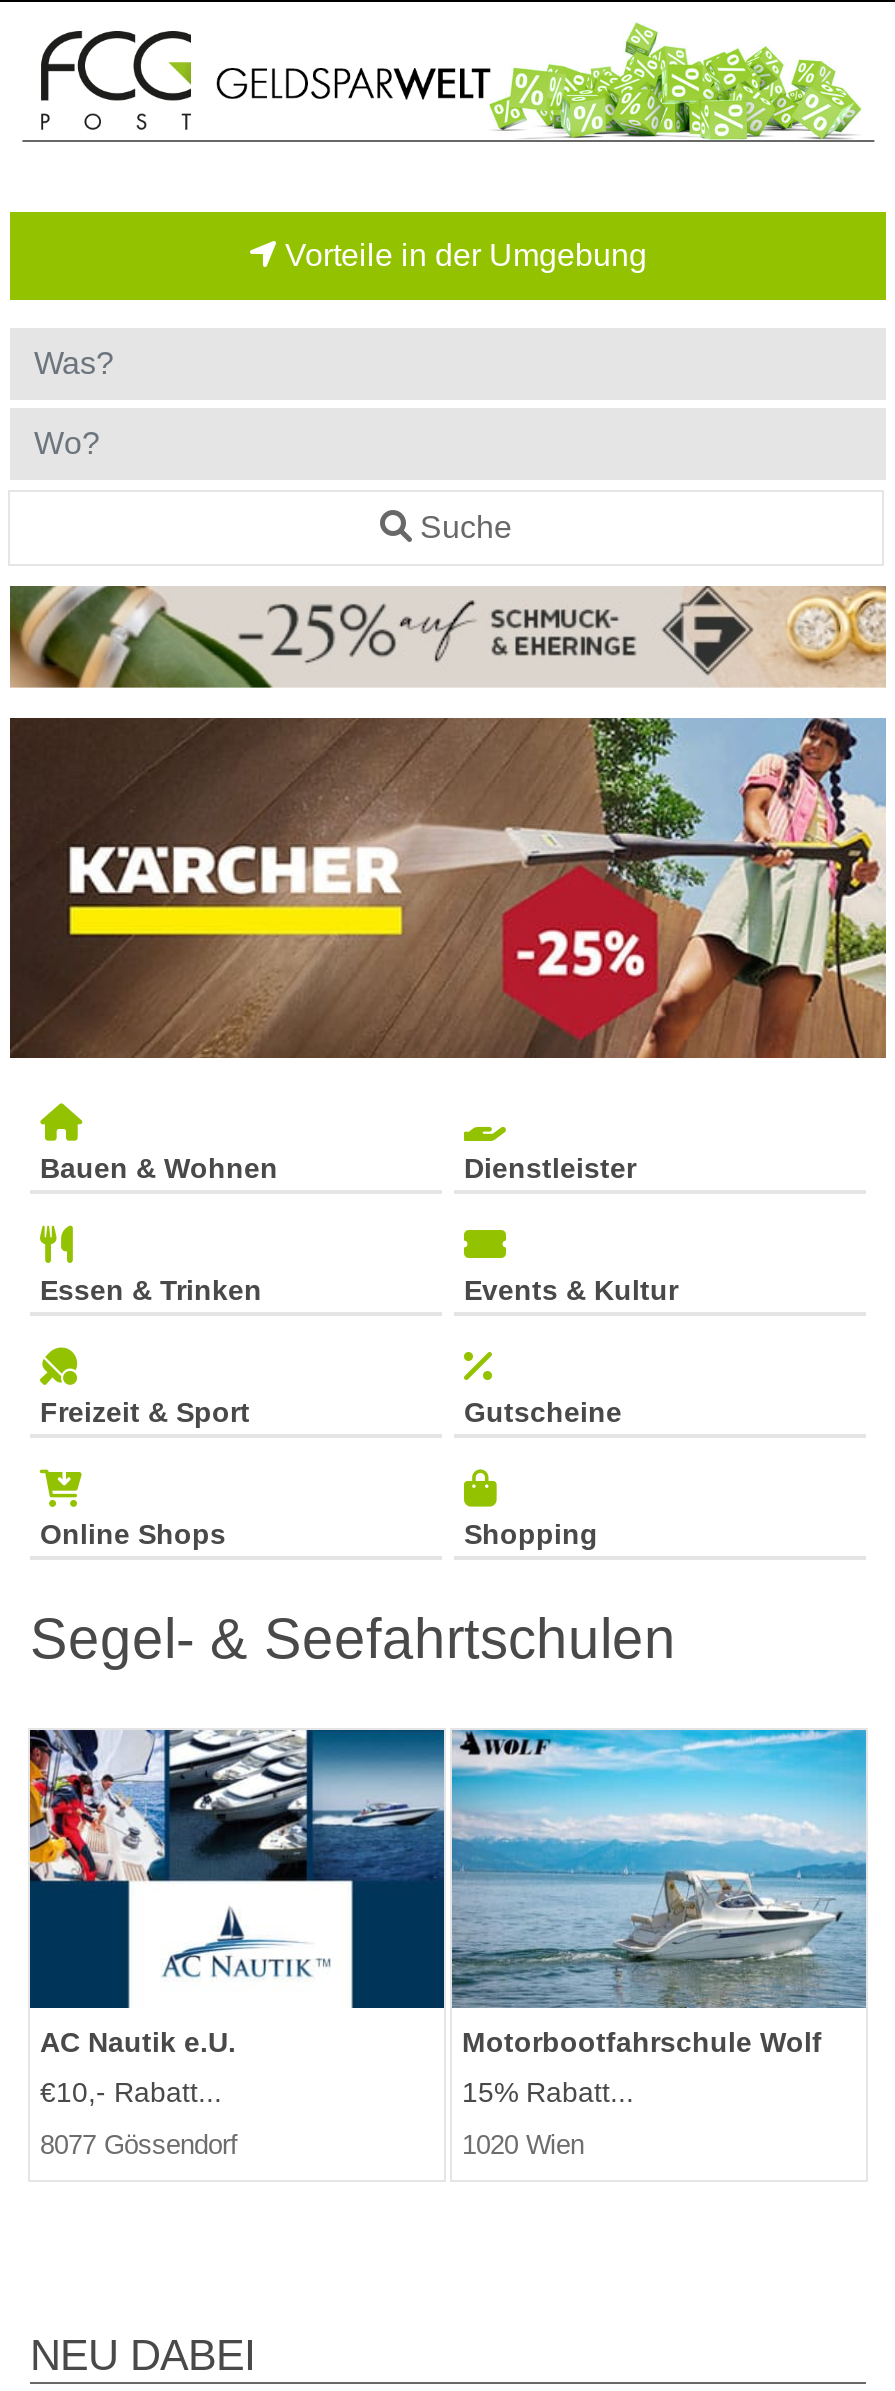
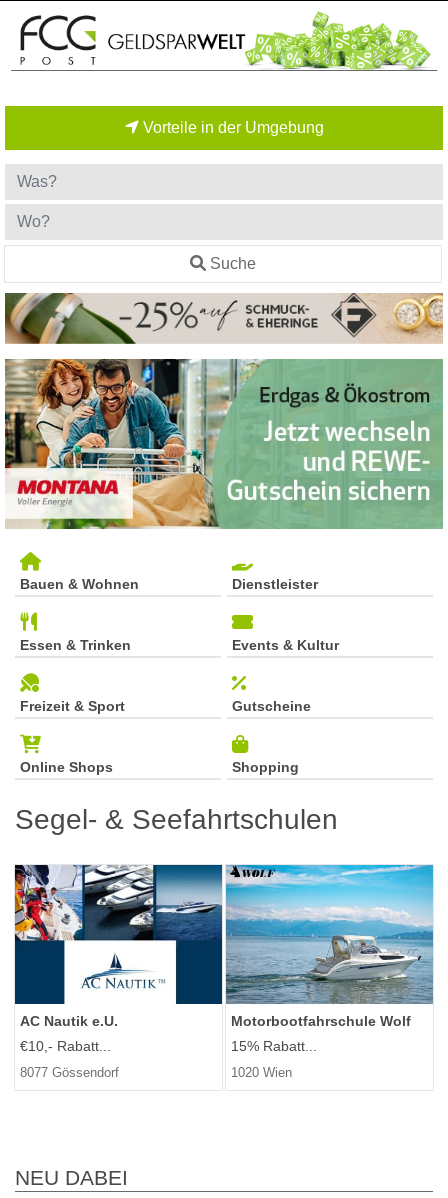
- [image]
+ [image]
